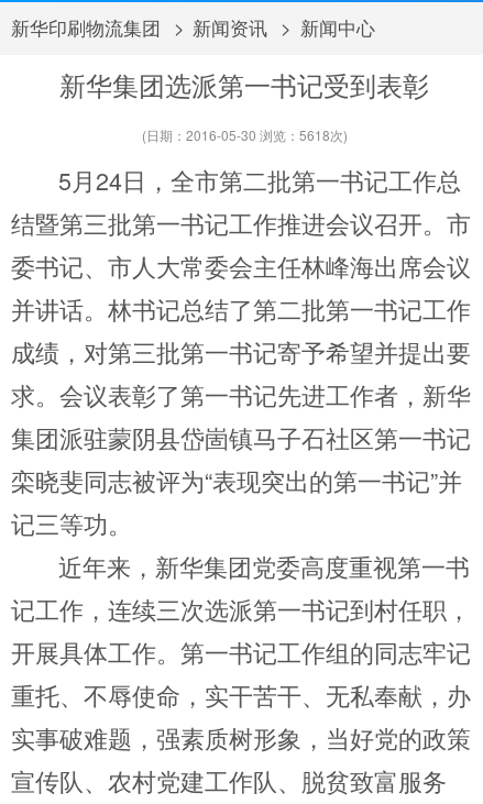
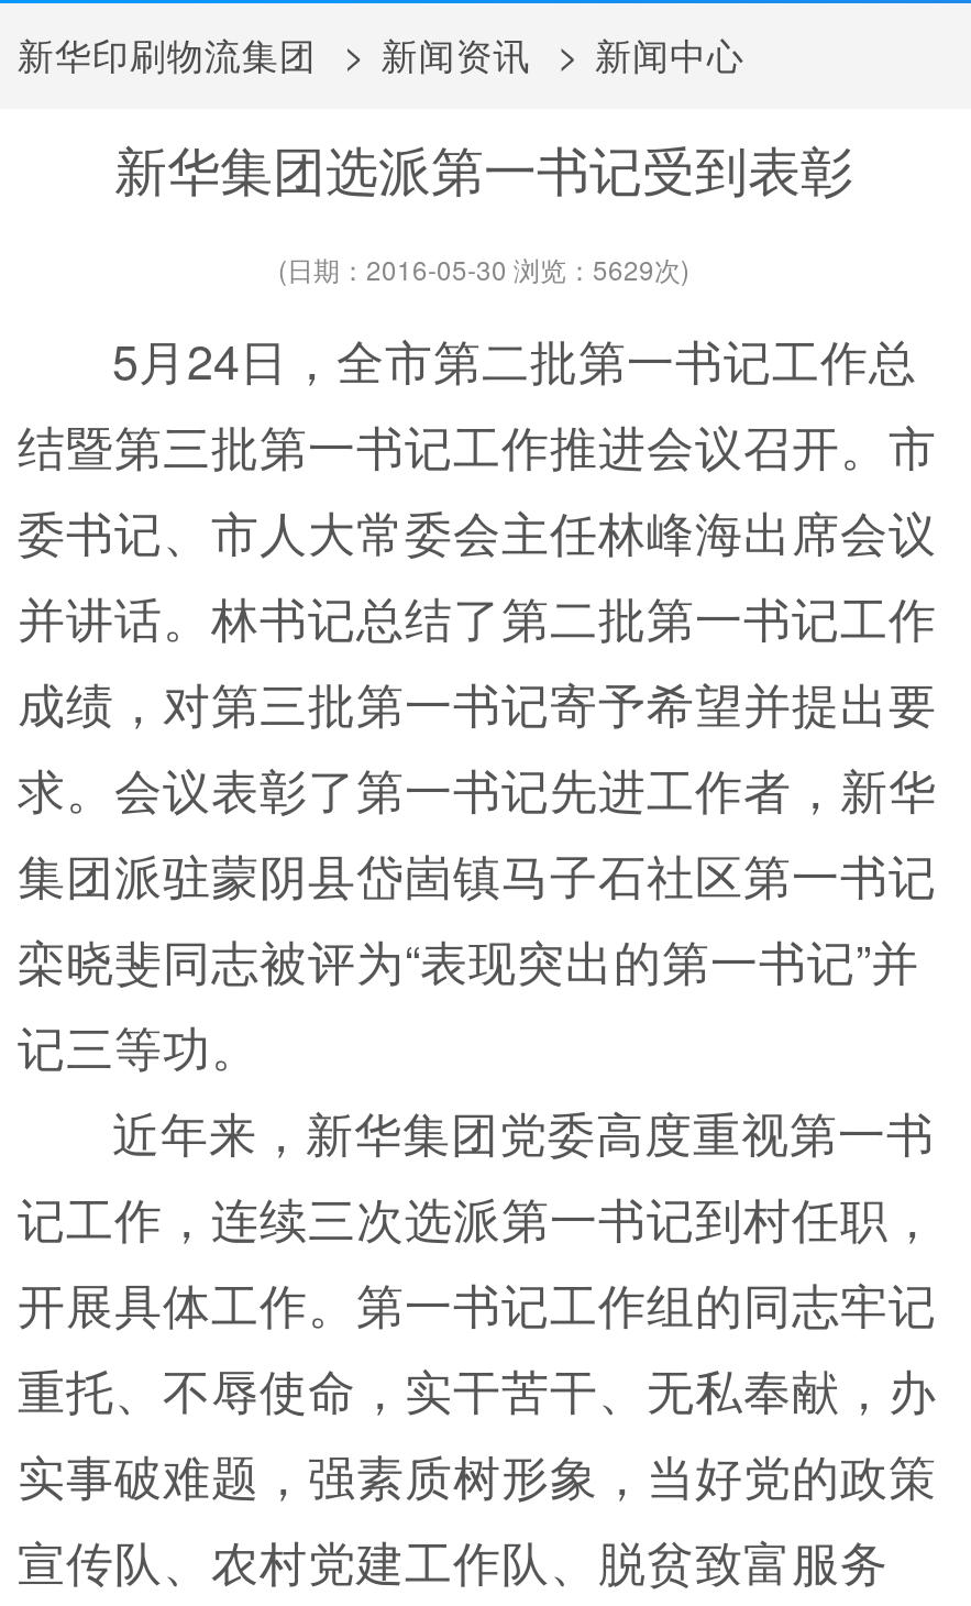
- (日期：2016-05-30 浏览：5618次)
+ (日期：2016-05-30 浏览：5629次)
